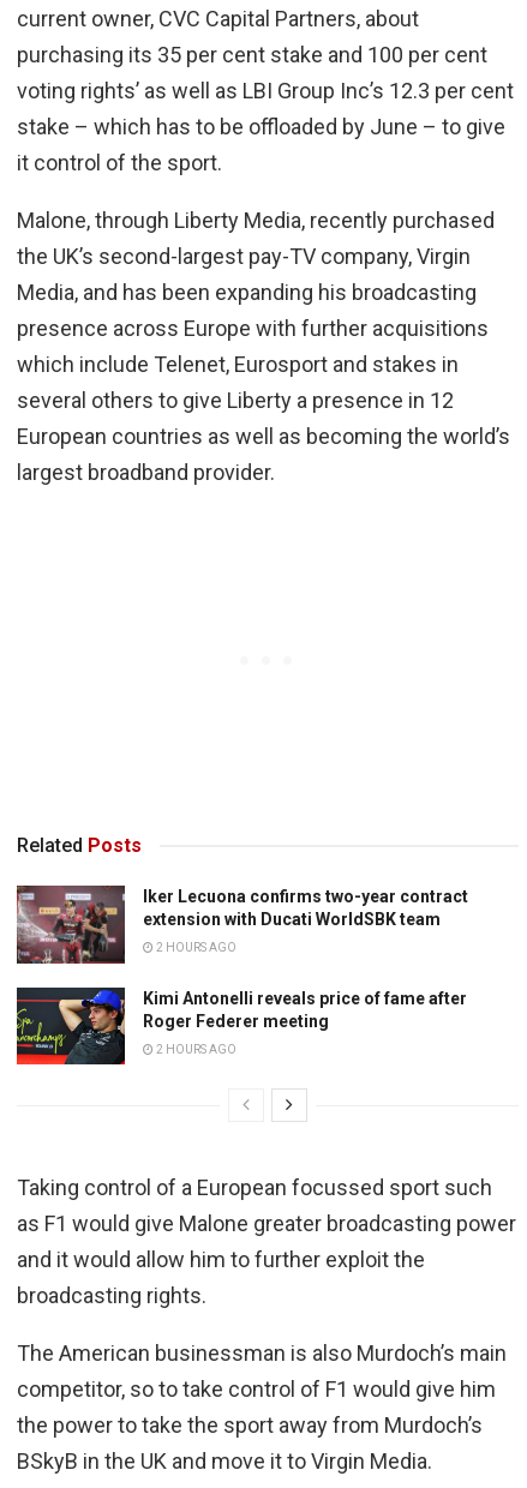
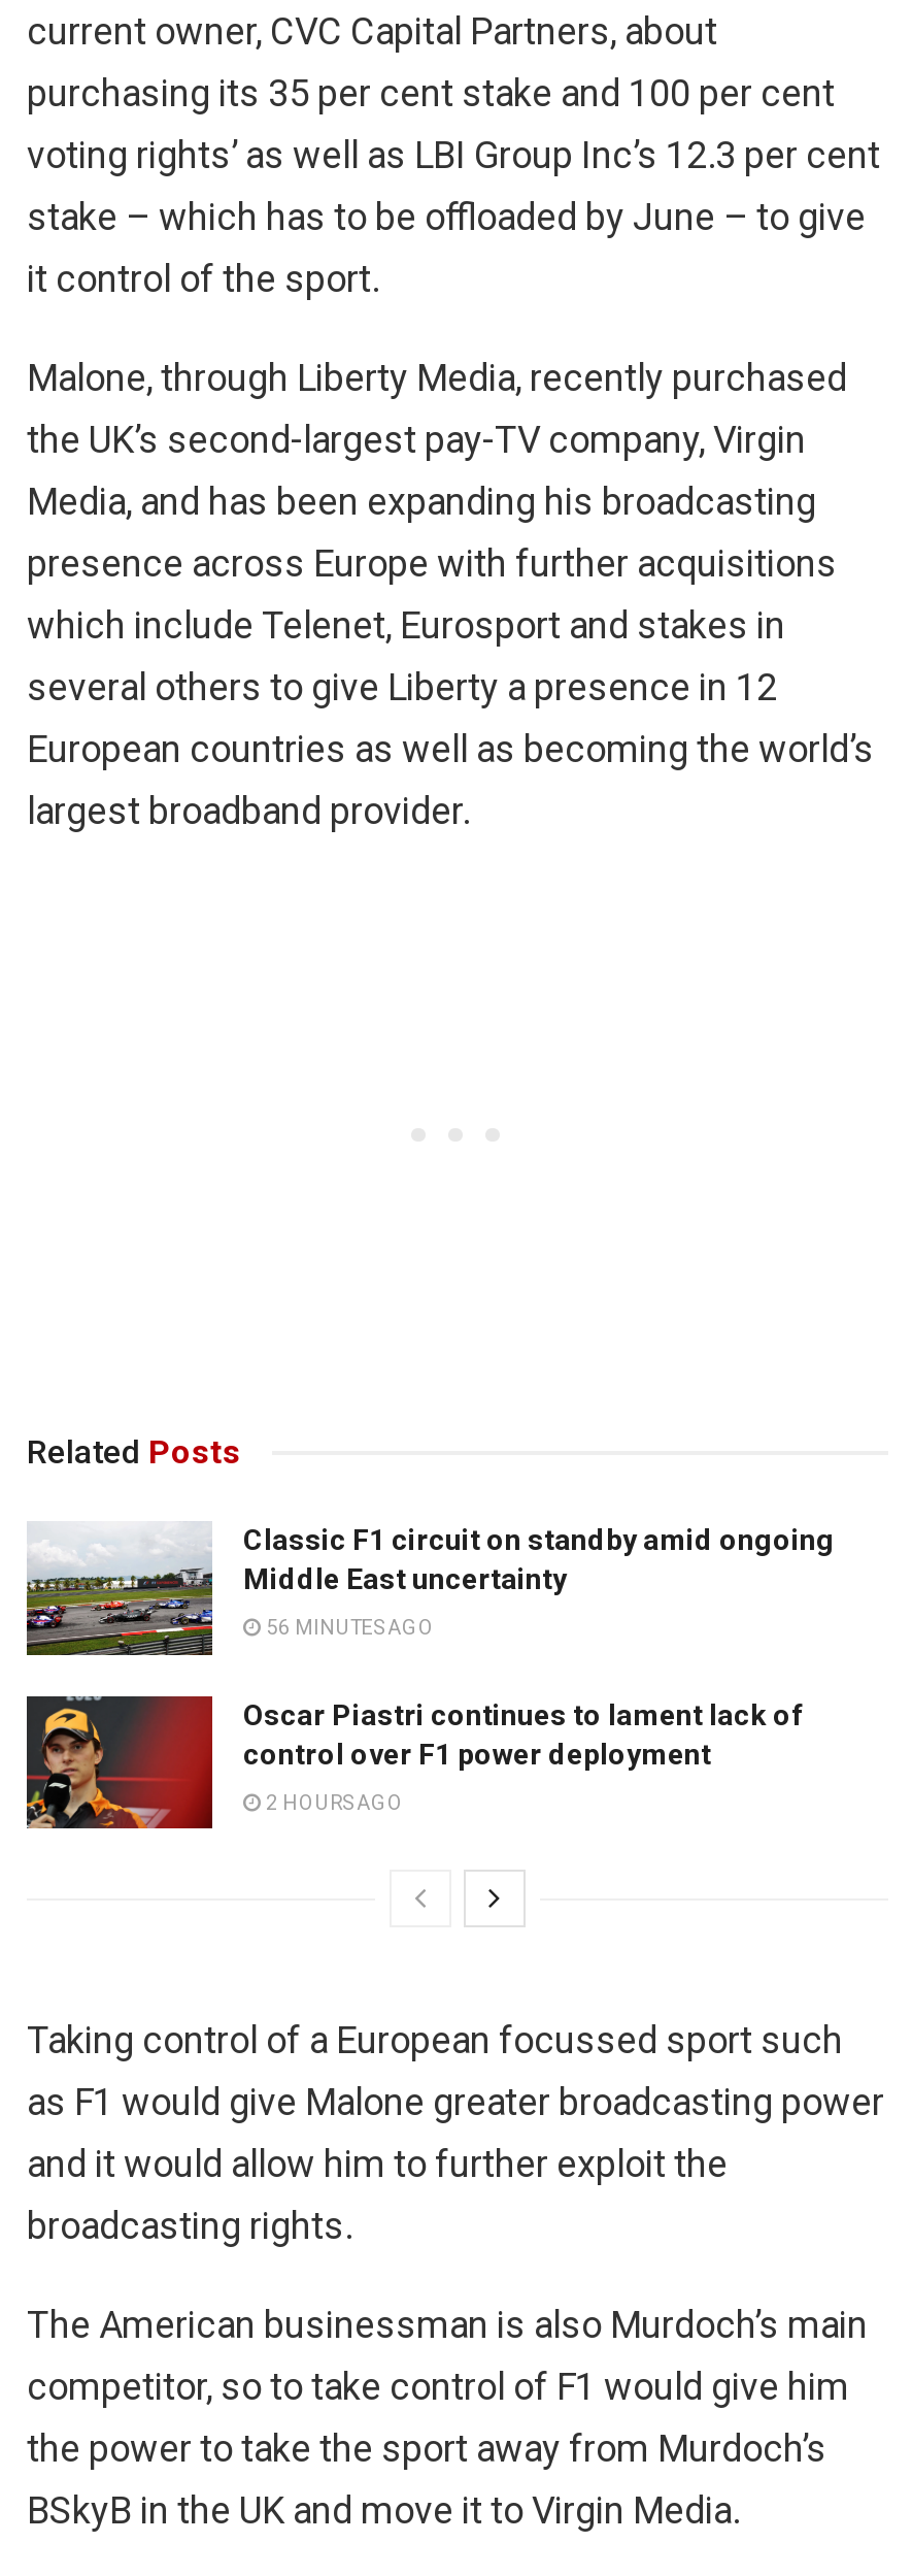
- [image]
- Iker Lecuona confirms two-year contract
- extension with Ducati WorldSBK team
+ [image]
+ Classic F1 circuit on standby amid ongoing
+ Middle East uncertainty

- 2 HOURS AGO
+ 56 MINUTES AGO

- [image]
- Kimi Antonelli reveals price of fame after
- Roger Federer meeting
+ [image]
+ Oscar Piastri continues to lament lack of
+ control over F1 power deployment
